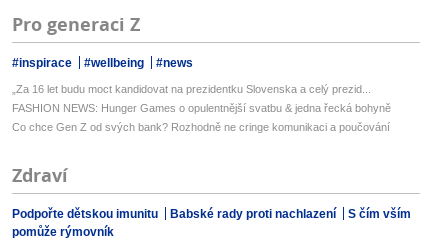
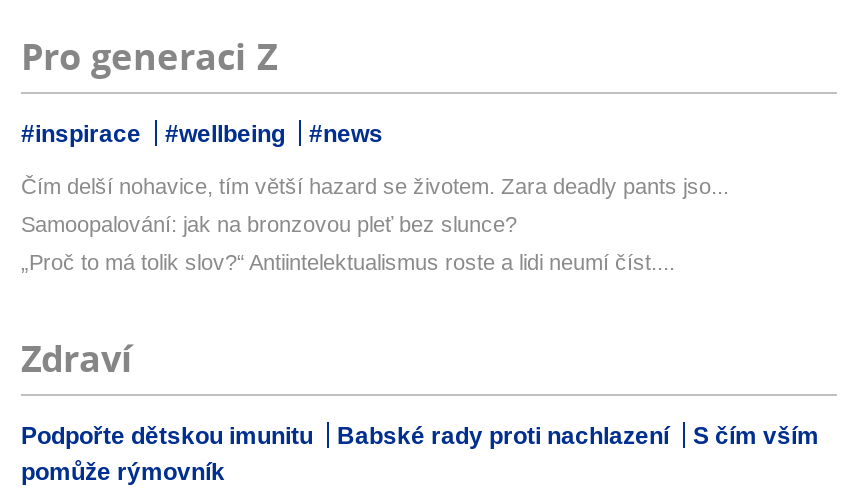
- „Za 16 let budu moct kandidovat na prezidentku Slovenska a celý prezid...
+ Čím delší nohavice, tím větší hazard se životem. Zara deadly pants jso...

- FASHION NEWS: Hunger Games o opulentnější svatbu & jedna řecká bohyně
+ Samoopalování: jak na bronzovou pleť bez slunce?

- Co chce Gen Z od svých bank? Rozhodně ne cringe komunikaci a poučování
+ „Proč to má tolik slov?“ Antiintelektualismus roste a lidi neumí číst....
